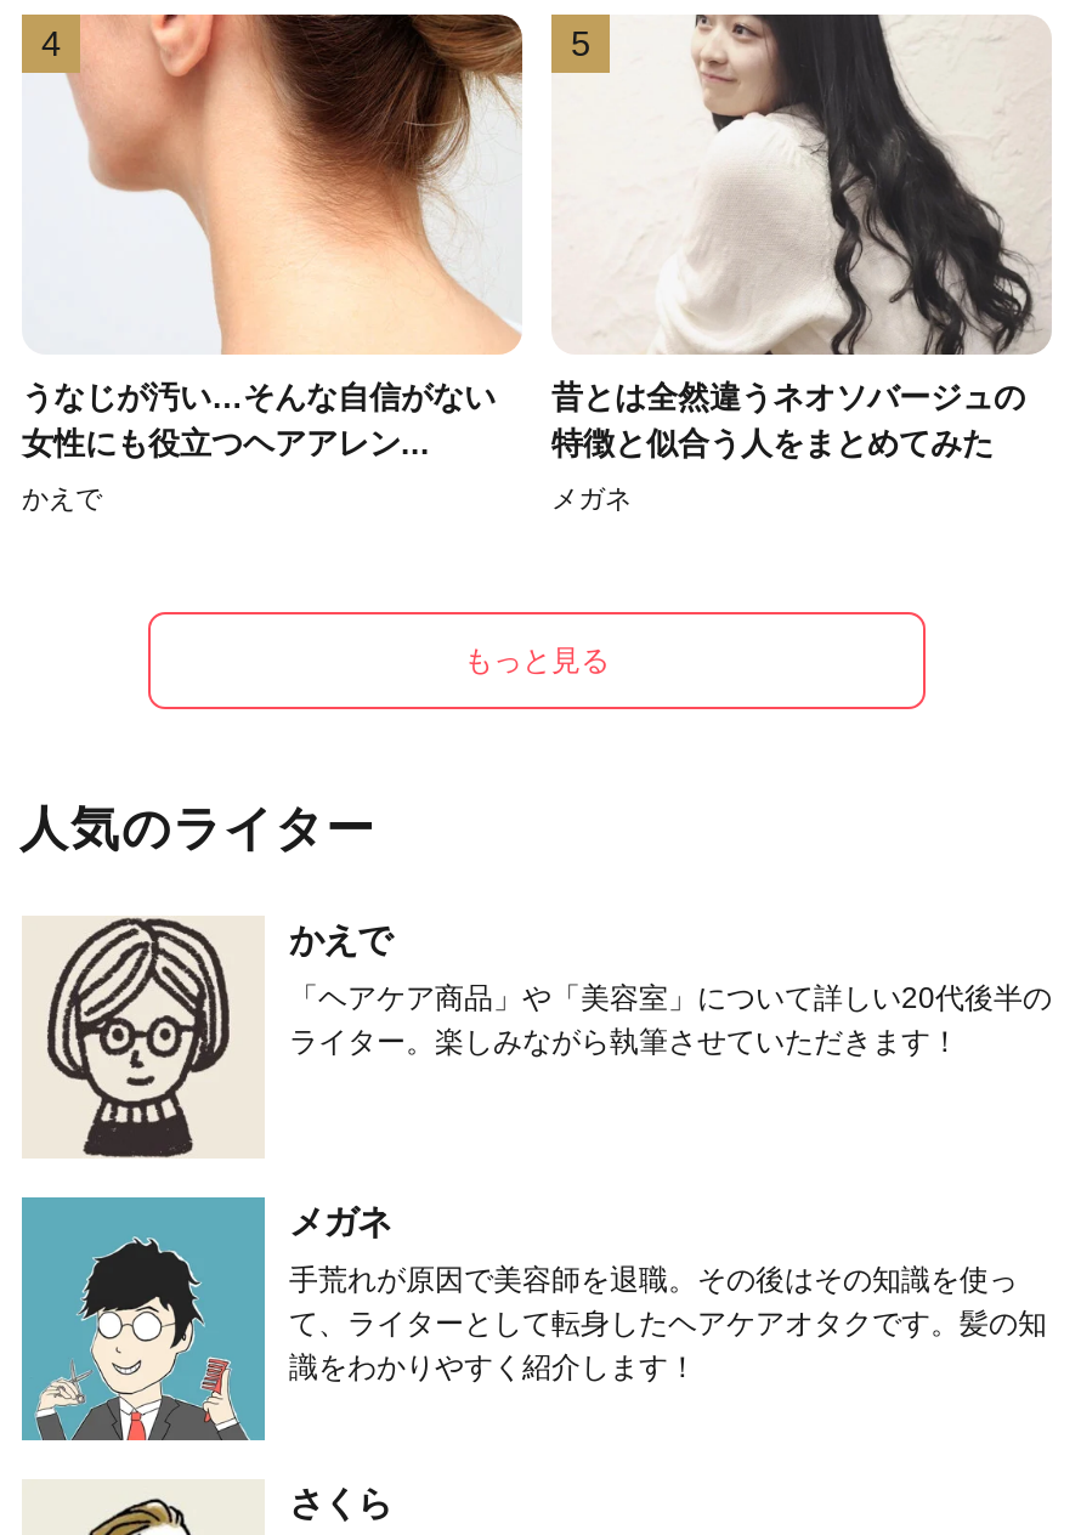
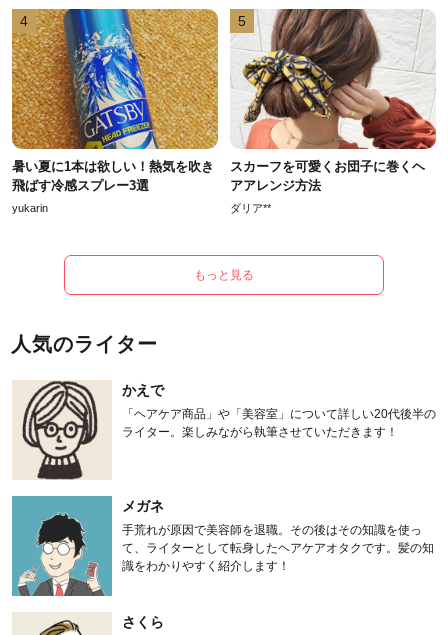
- [image]
- うなじが汚い…そんな自信がない
- 女性にも役立つヘアアレン...
+ [image]
+ 暑い夏に1本は欲しい！熱気を吹き
+ 飛ばす冷感スプレー3選

- [image]
- 昔とは全然違うネオソバージュの
- 特徴と似合う人をまとめてみた
+ [image]
+ スカーフを可愛くお団子に巻くヘ
+ アアレンジ方法

- かえで
+ yukarin

- メガネ
+ ダリア**
